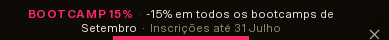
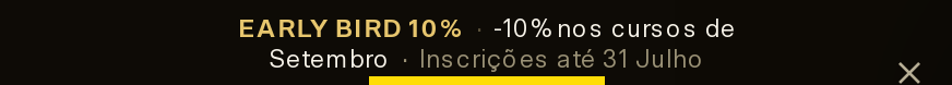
- BOOTCAMP 15% · -15% em todos os bootcamps de
+ EARLY BIRD 10% · -10% nos cursos de
